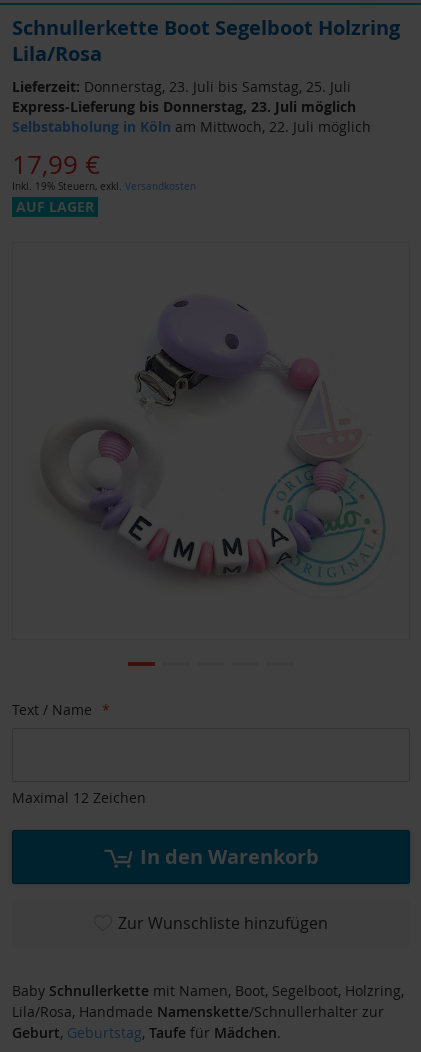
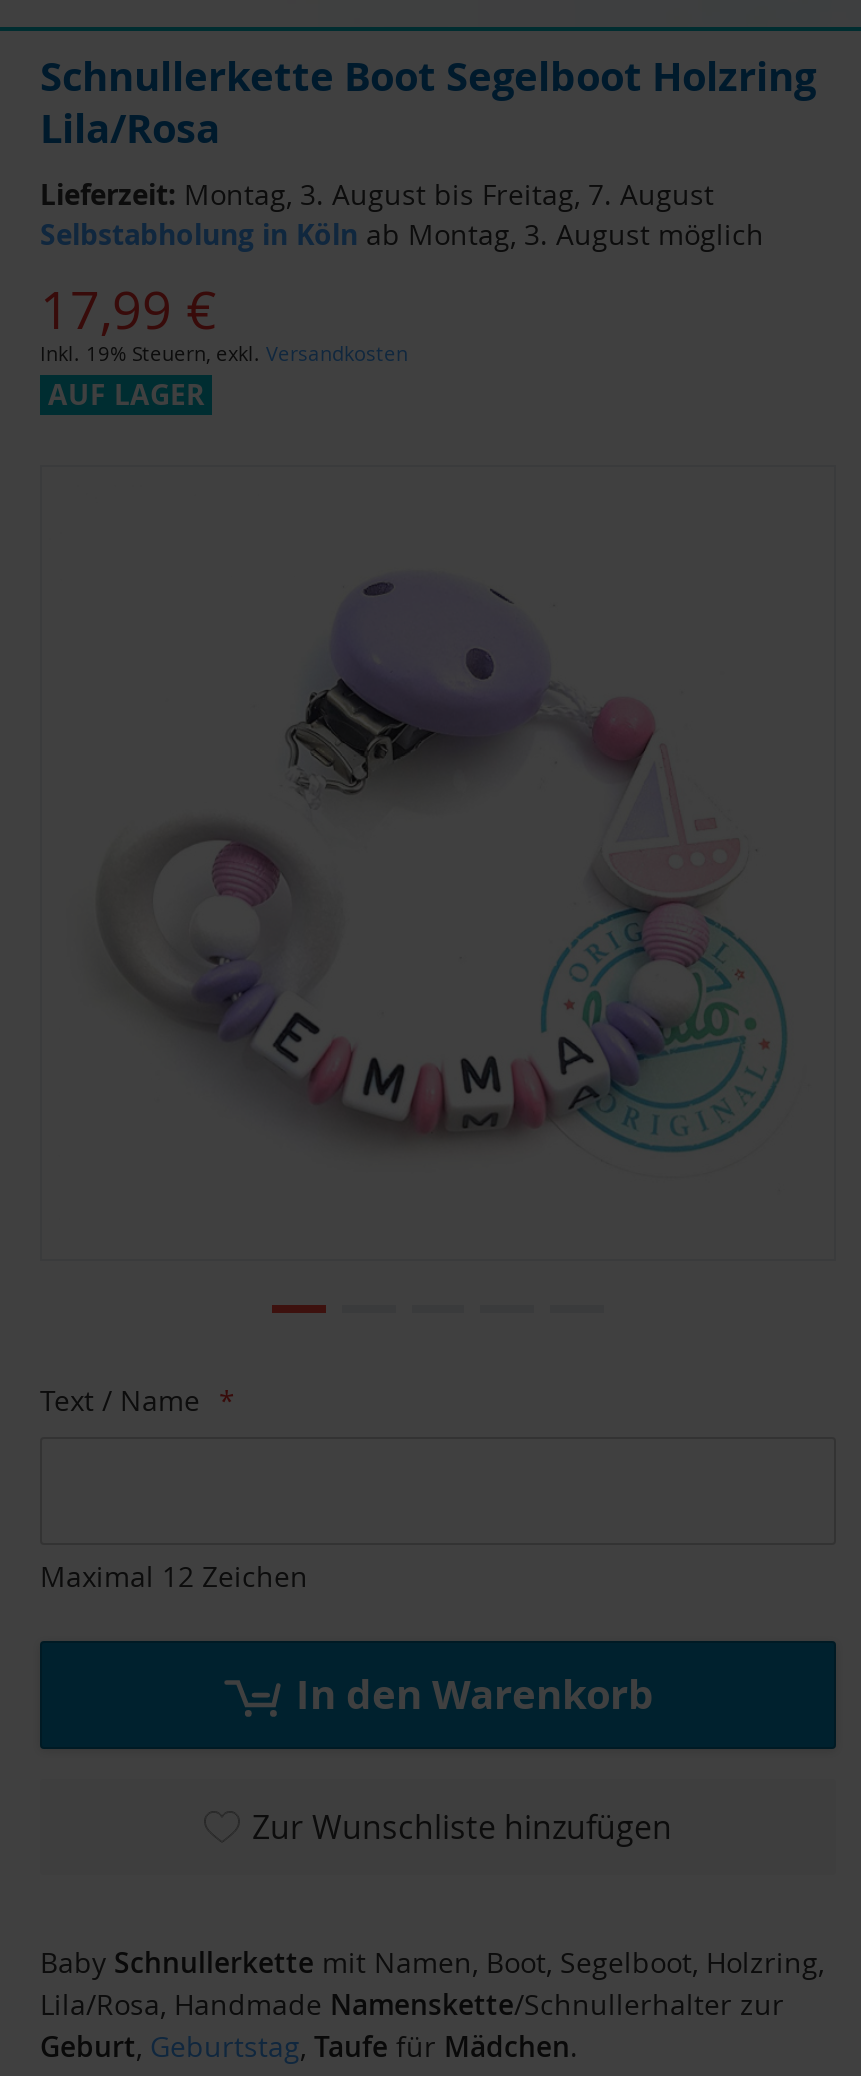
- Lieferzeit: Donnerstag, 23. Juli bis Samstag, 25. Juli
- Express-Lieferung bis Donnerstag, 23. Juli möglich
- Selbstabholung in Köln am Mittwoch, 22. Juli möglich
+ Lieferzeit: Montag, 3. August bis Freitag, 7. August
+ Selbstabholung in Köln ab Montag, 3. August möglich
